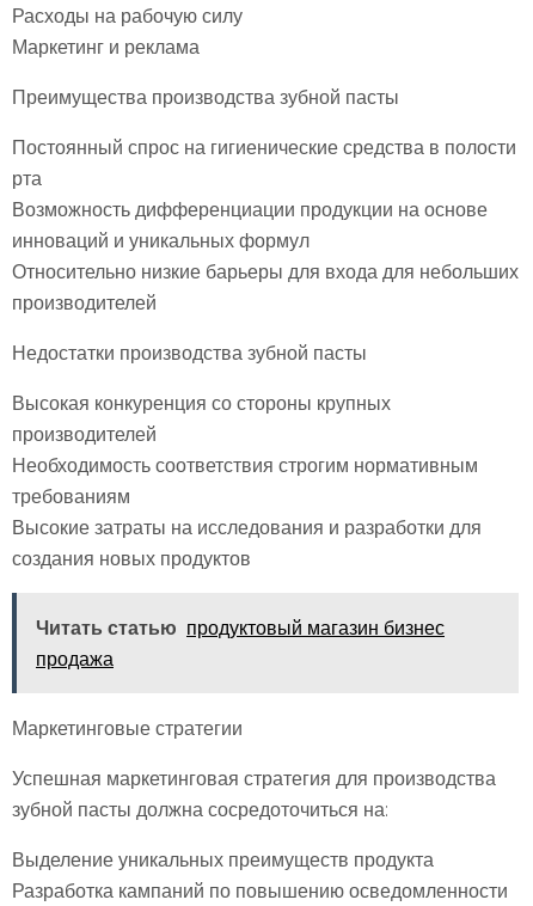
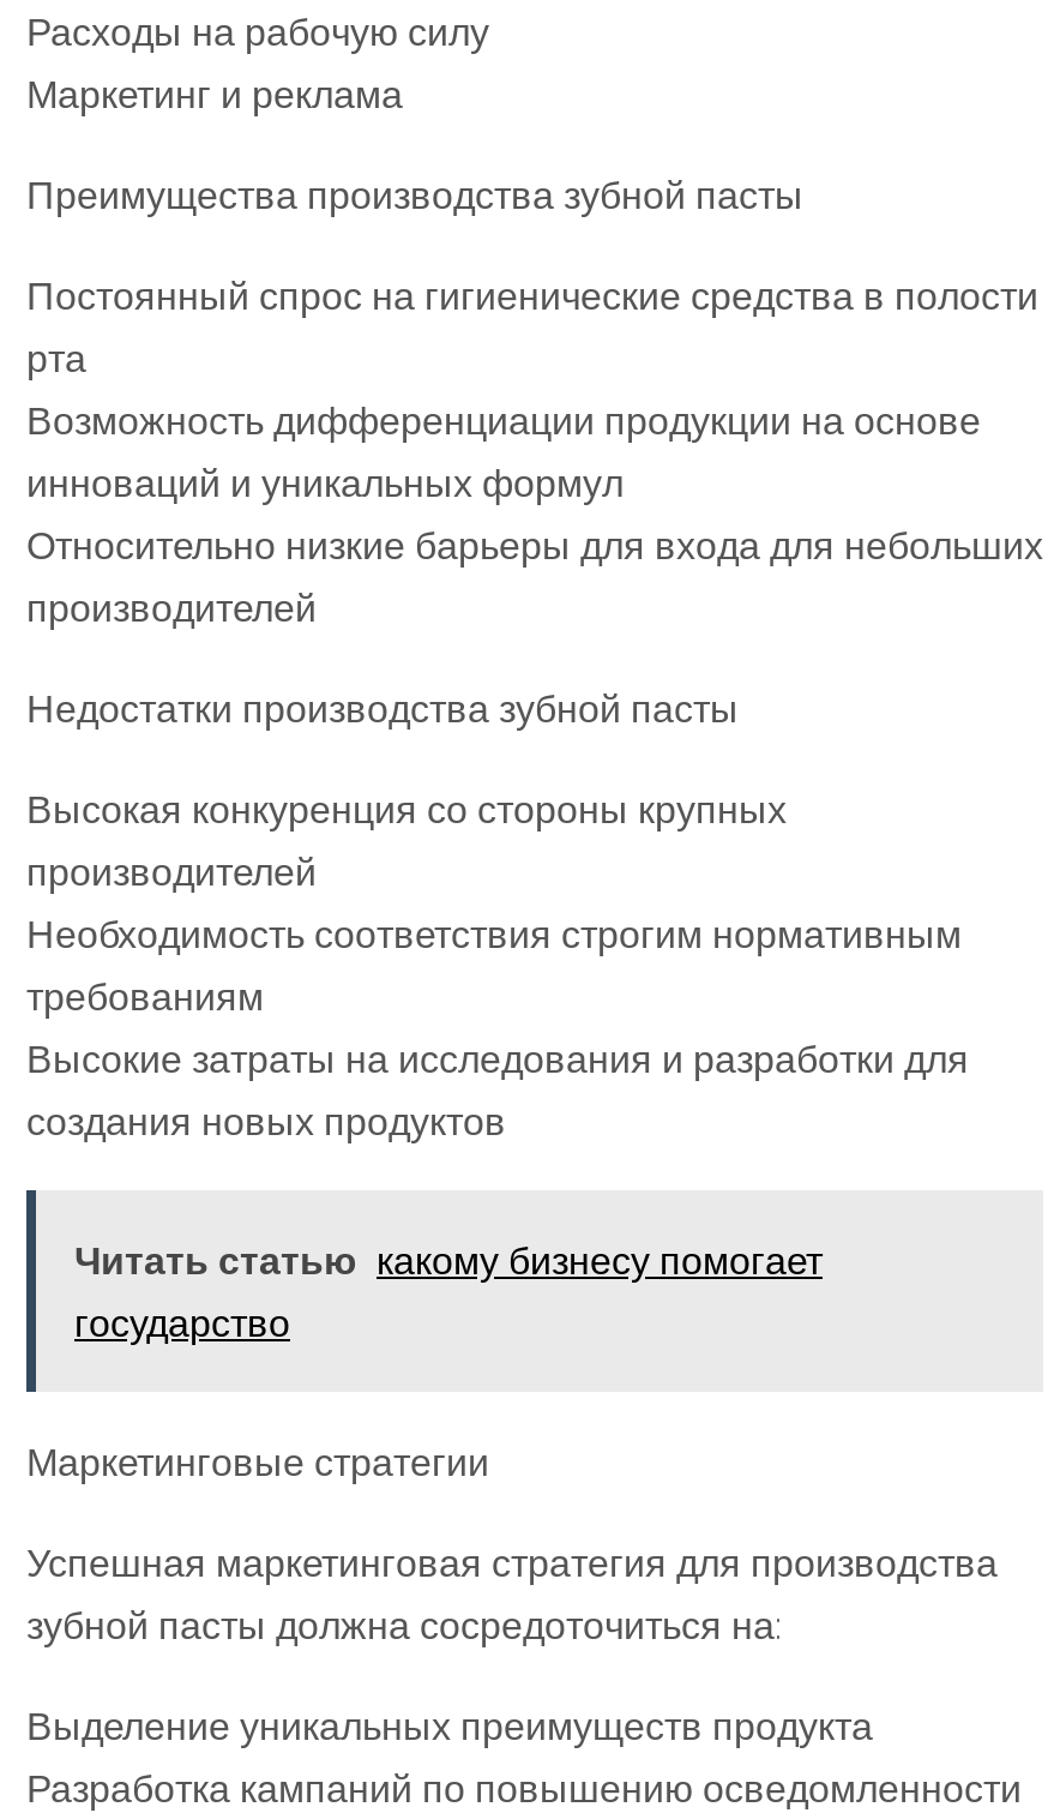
- Читать статью продуктовый магазин бизнес
- продажа
+ Читать статью какому бизнесу помогает
+ государство
